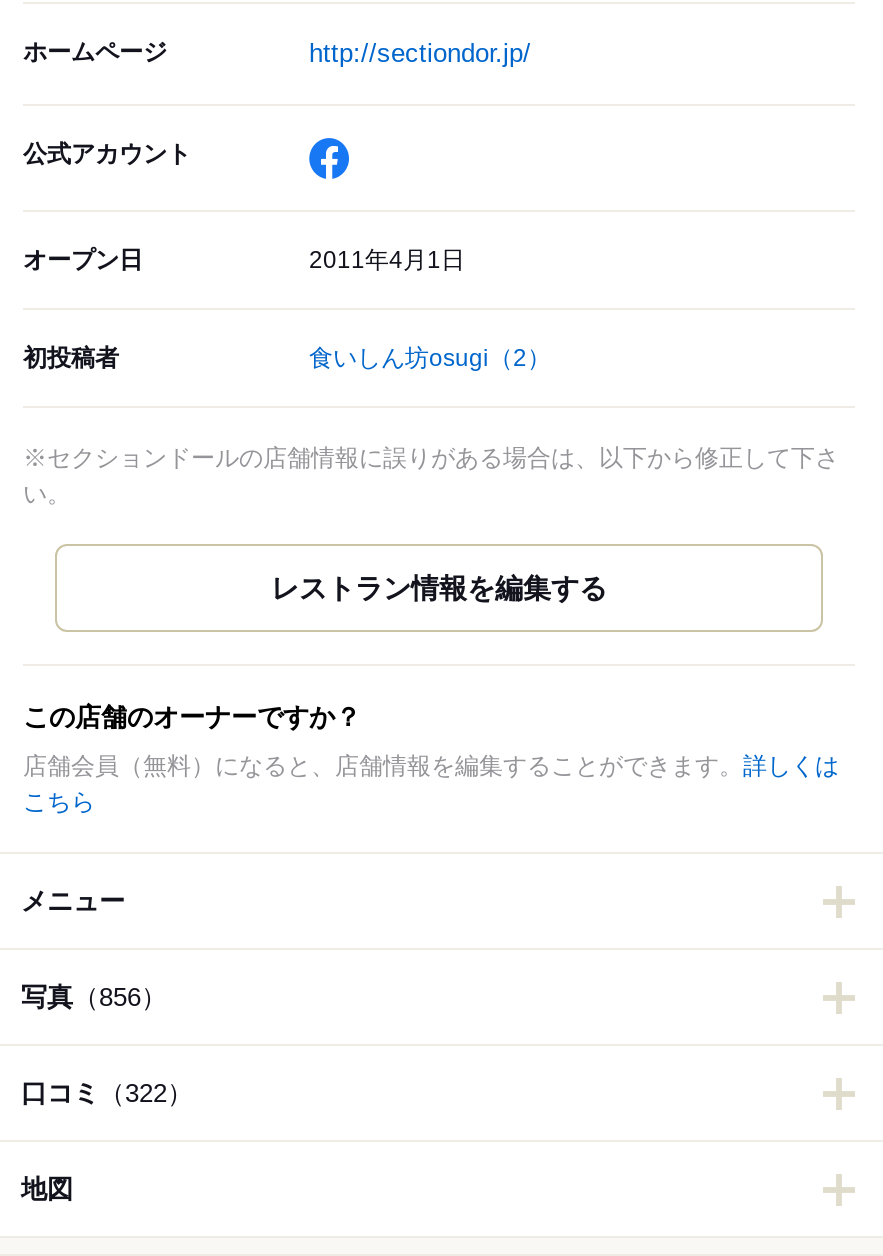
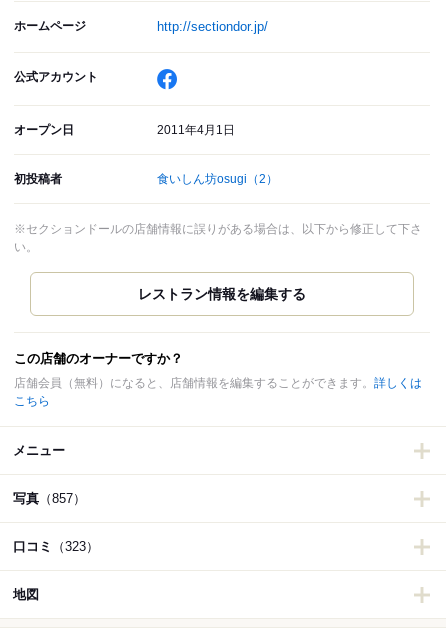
- 写真（856）
+ 写真（857）

- 口コミ（322）
+ 口コミ（323）
